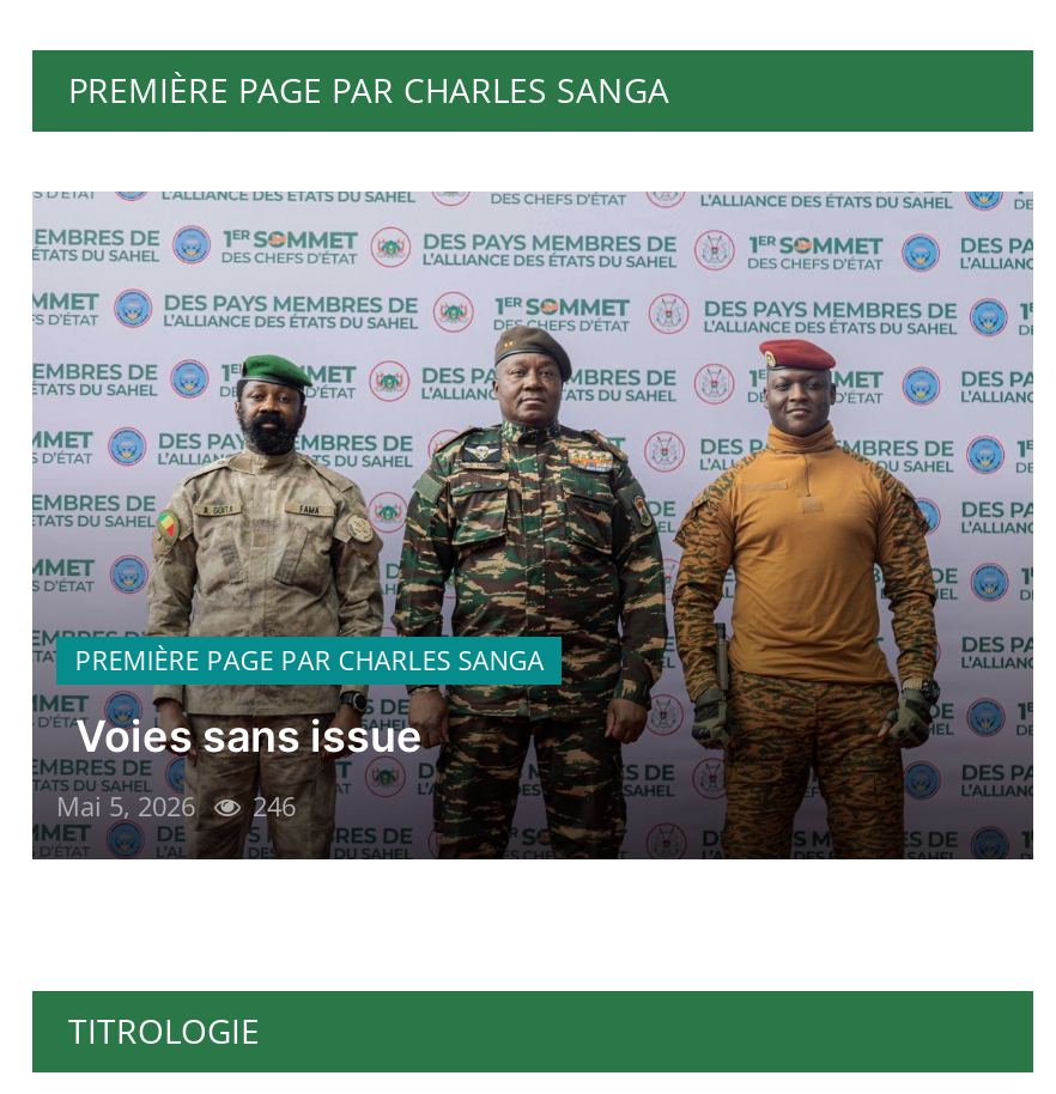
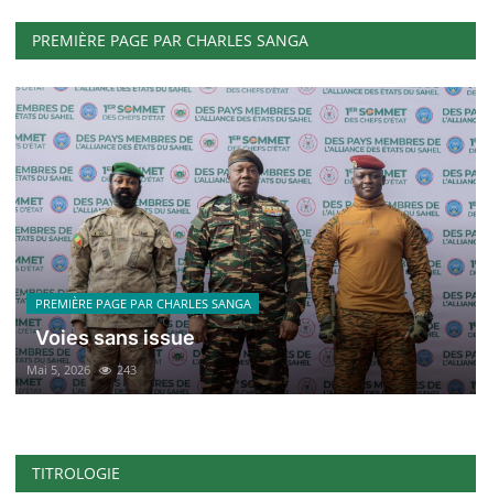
- Mai 5, 2026 246
+ Mai 5, 2026 243
